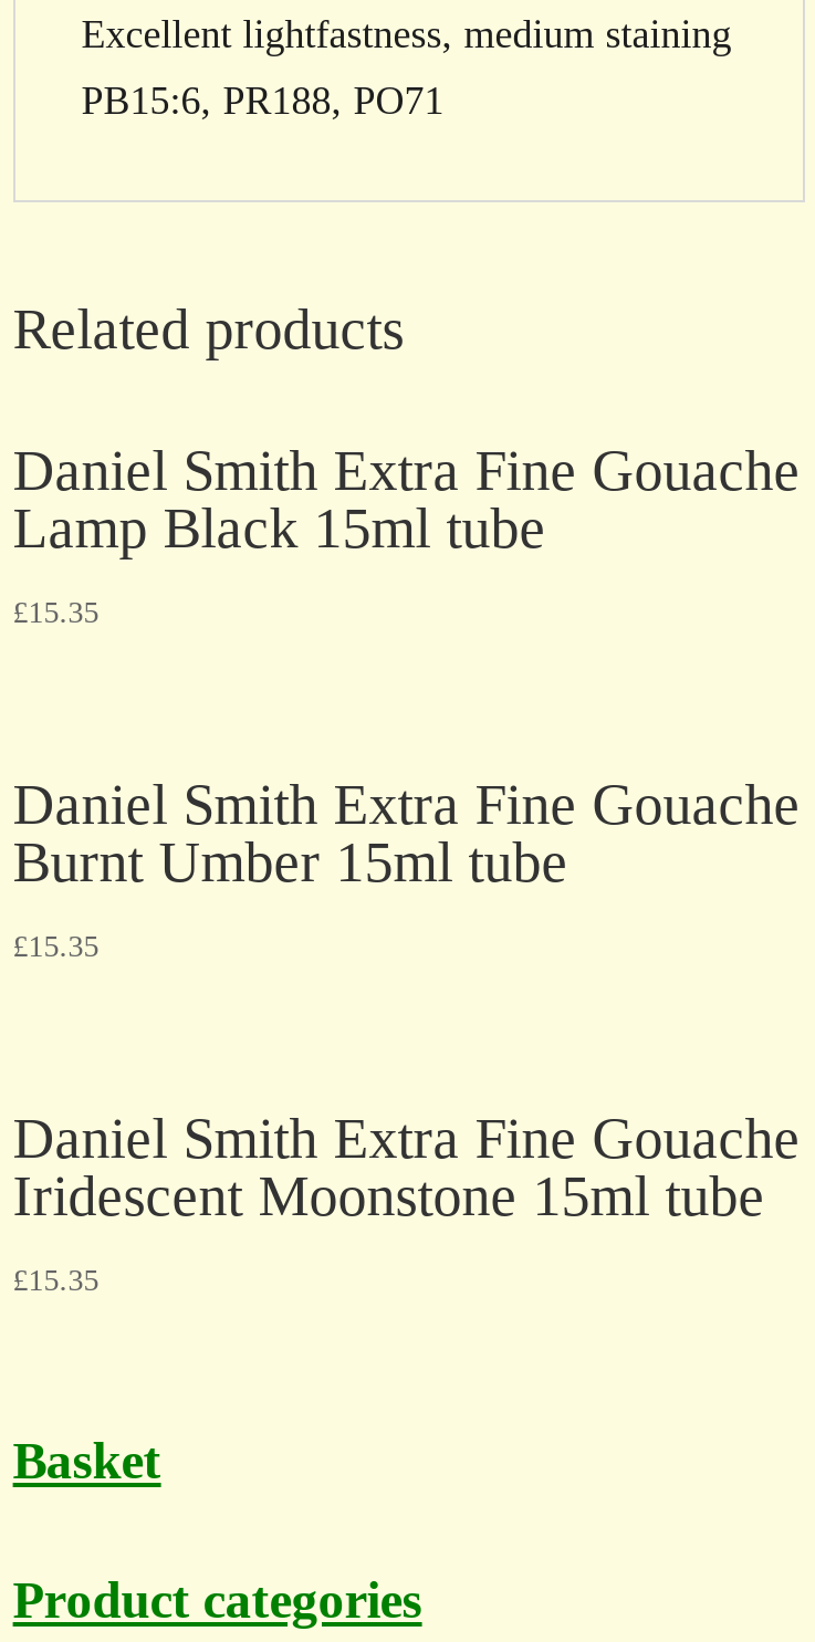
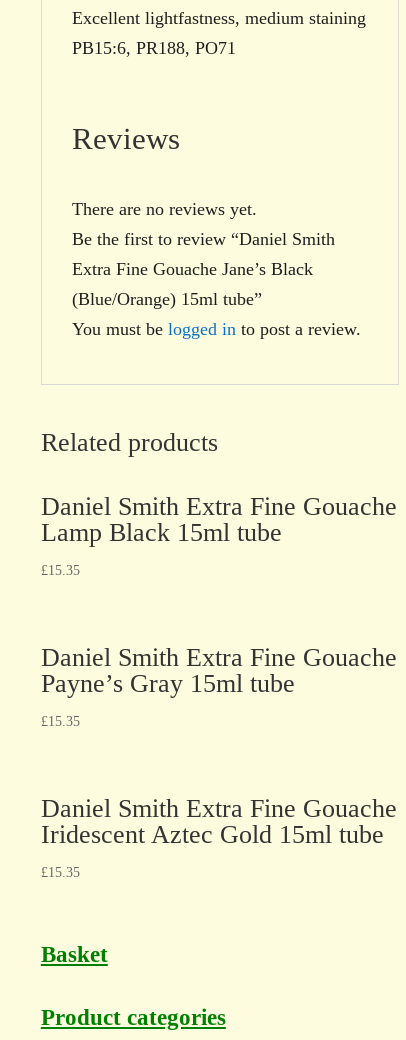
+ Reviews
+ There are no reviews yet.
+ Be the first to review “Daniel Smith
+ Extra Fine Gouache Jane’s Black
+ (Blue/Orange) 15ml tube”
+ You must be logged in to post a review.

- Burnt Umber 15ml tube
+ Payne’s Gray 15ml tube

- Iridescent Moonstone 15ml tube
+ Iridescent Aztec Gold 15ml tube
